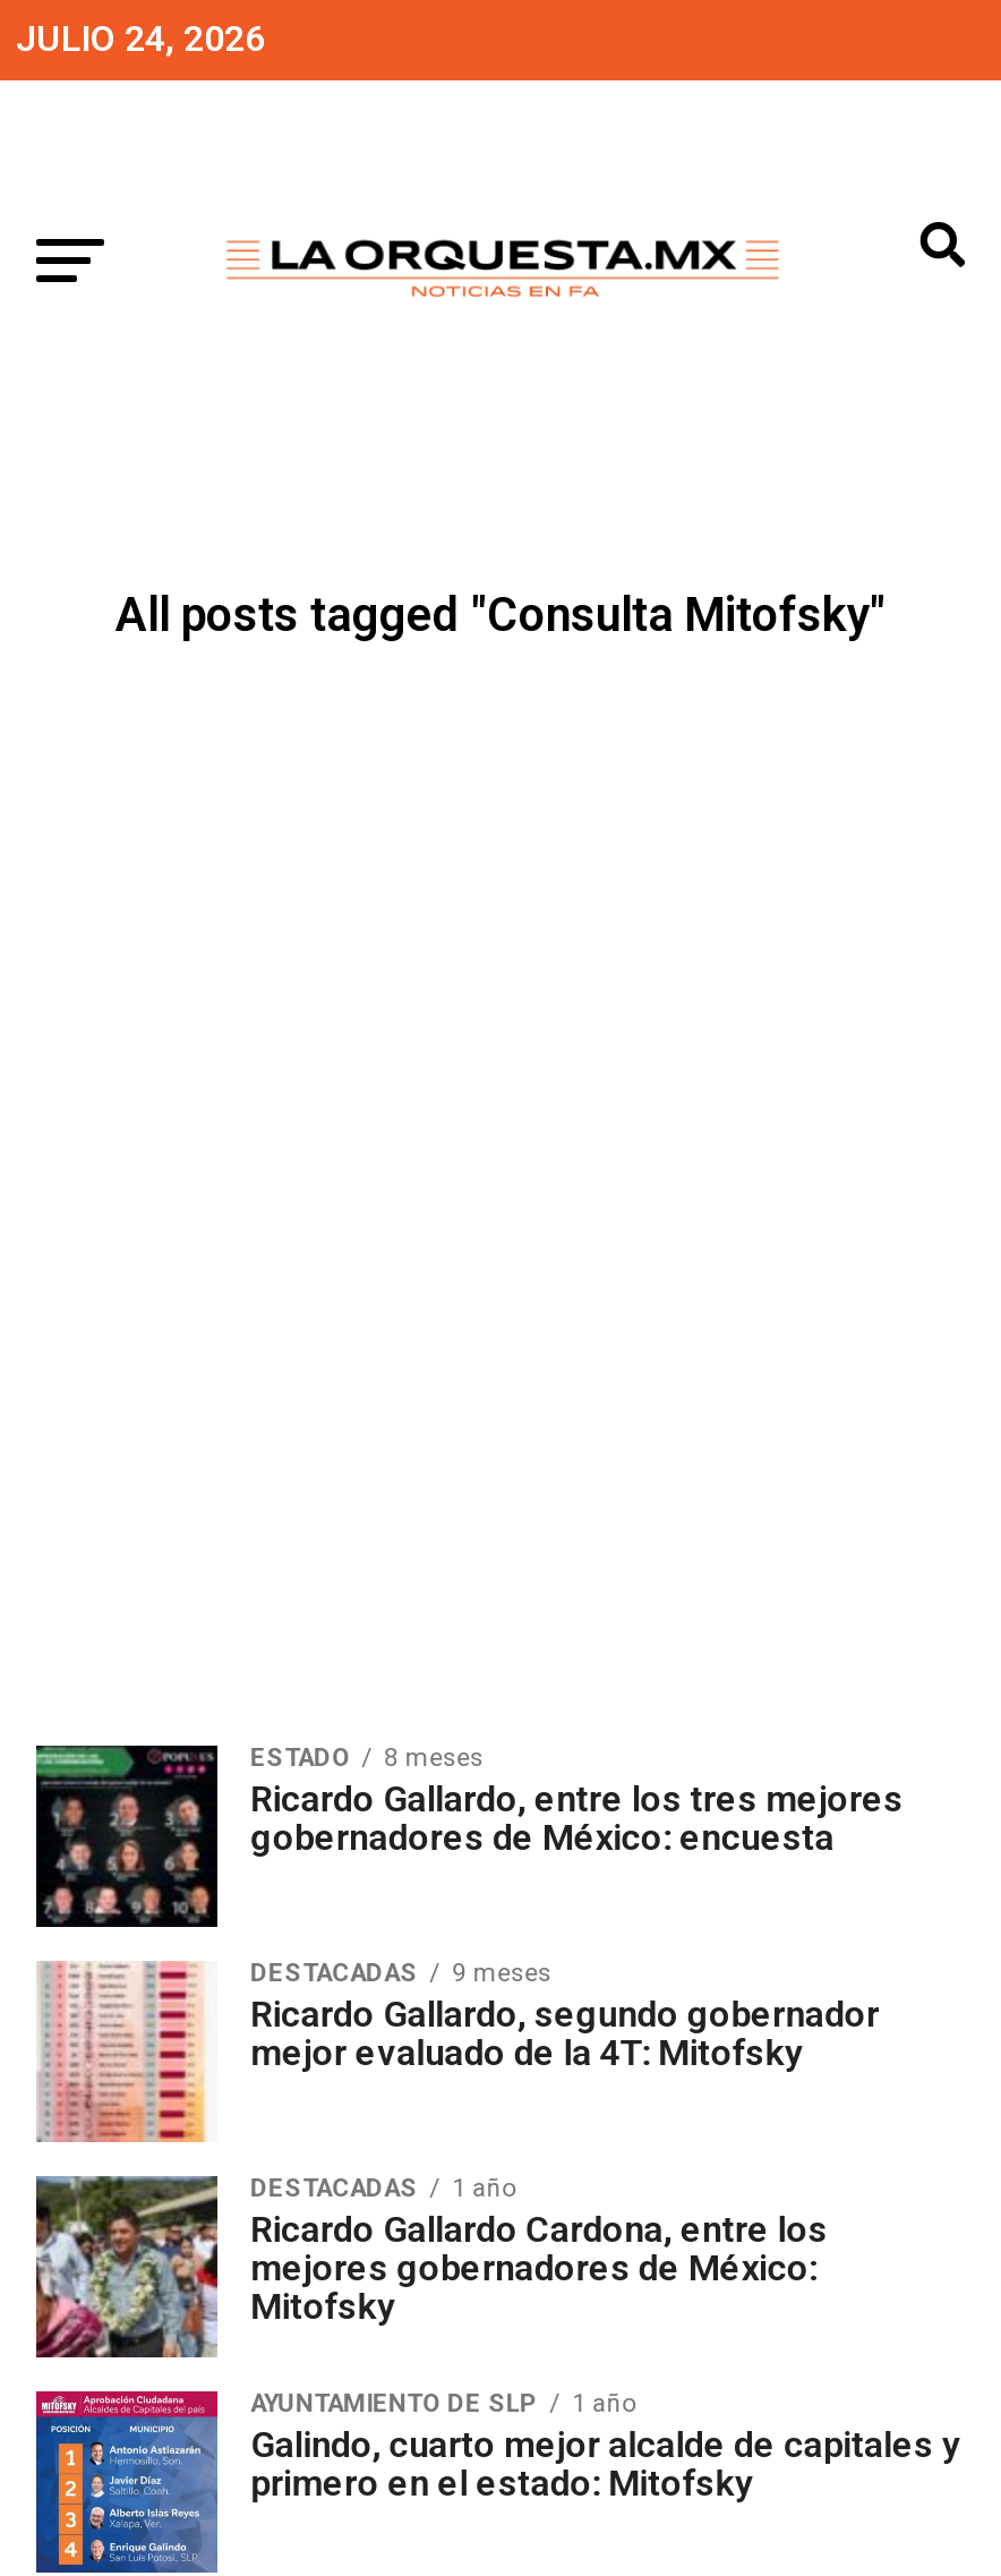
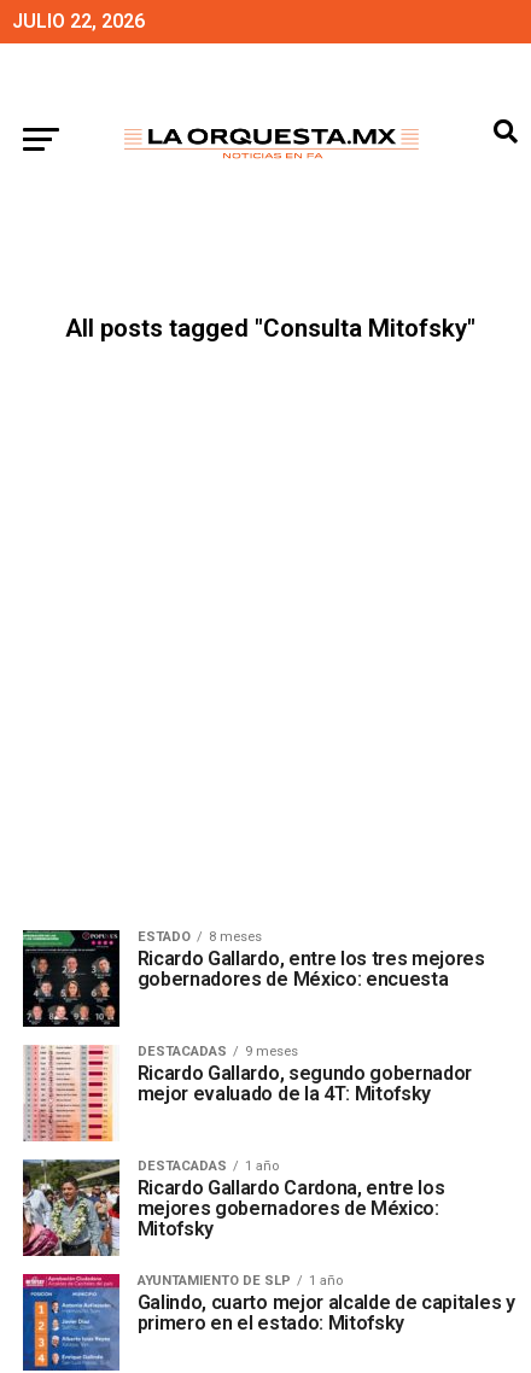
- JULIO 24, 2026
+ JULIO 22, 2026
